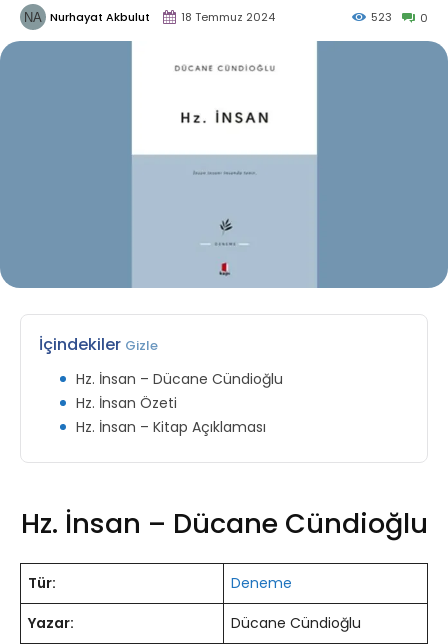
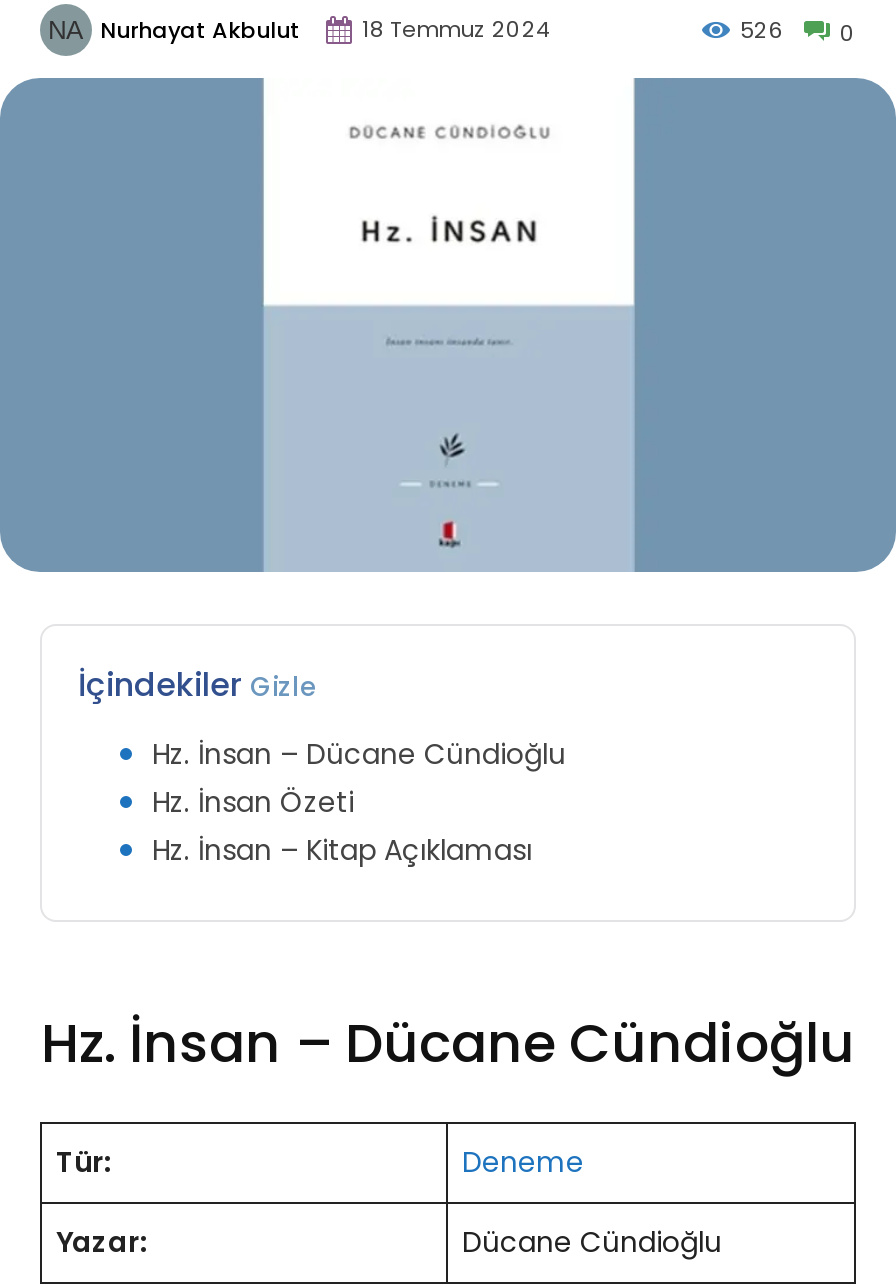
- 523 0
+ 526 0
